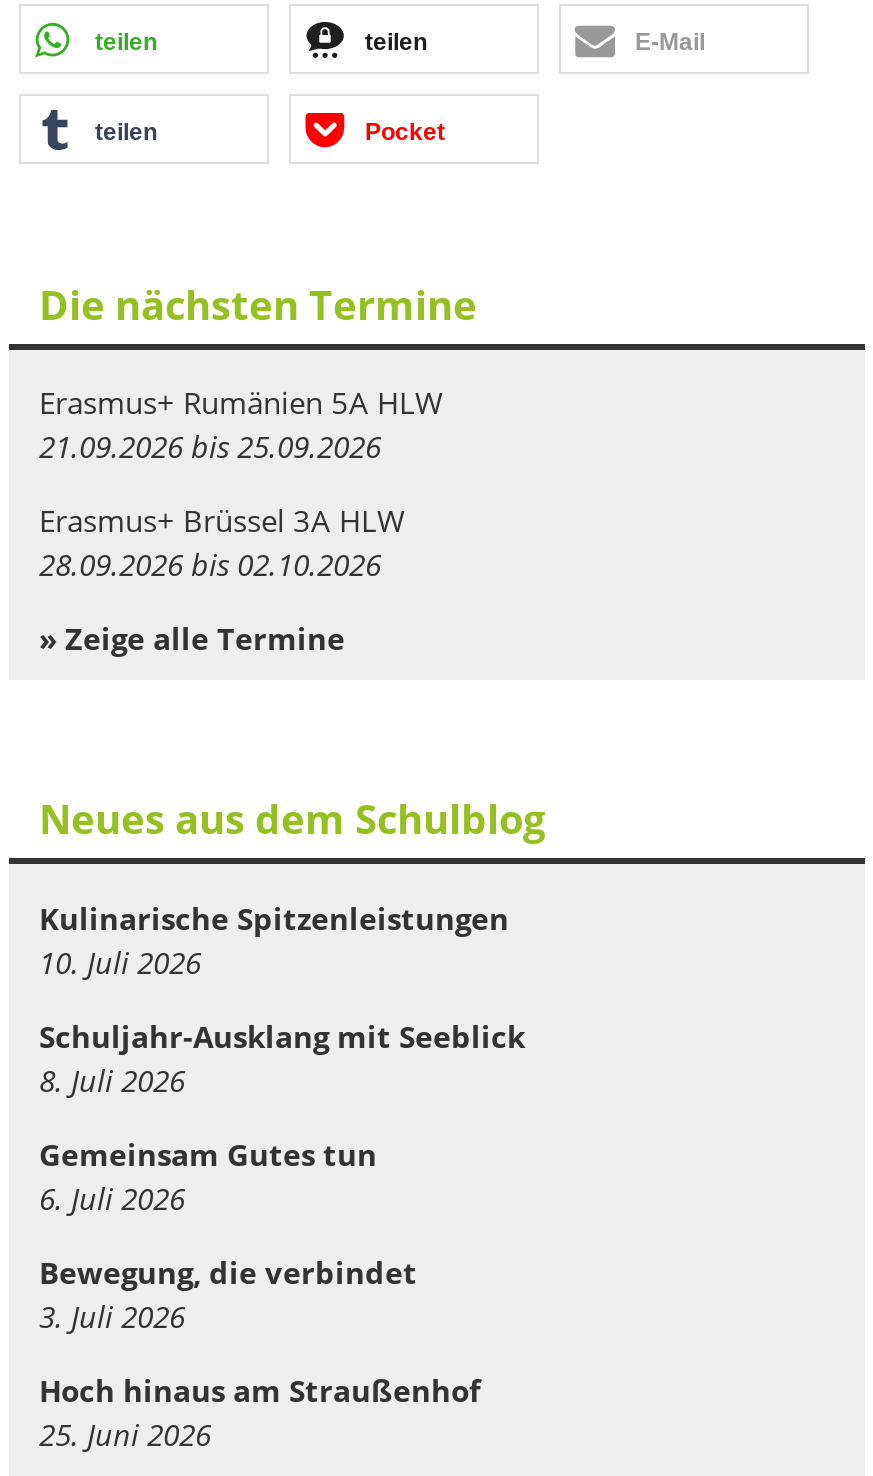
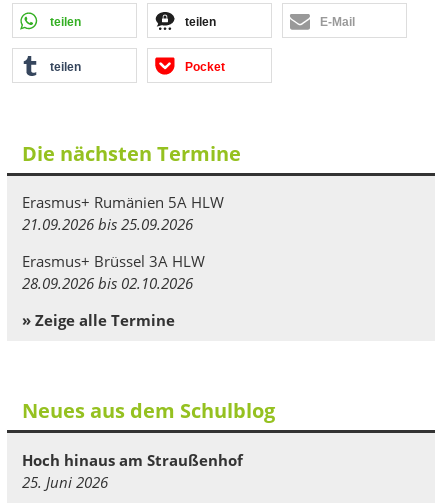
- Kulinarische Spitzenleistungen
- 10. Juli 2026
- Schuljahr-Ausklang mit Seeblick
- 8. Juli 2026
- Gemeinsam Gutes tun
- 6. Juli 2026
- Bewegung, die verbindet
- 3. Juli 2026
